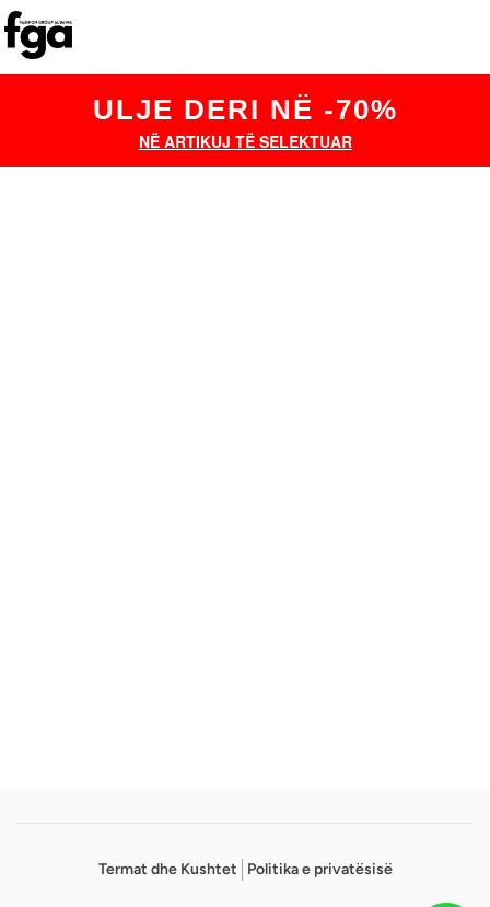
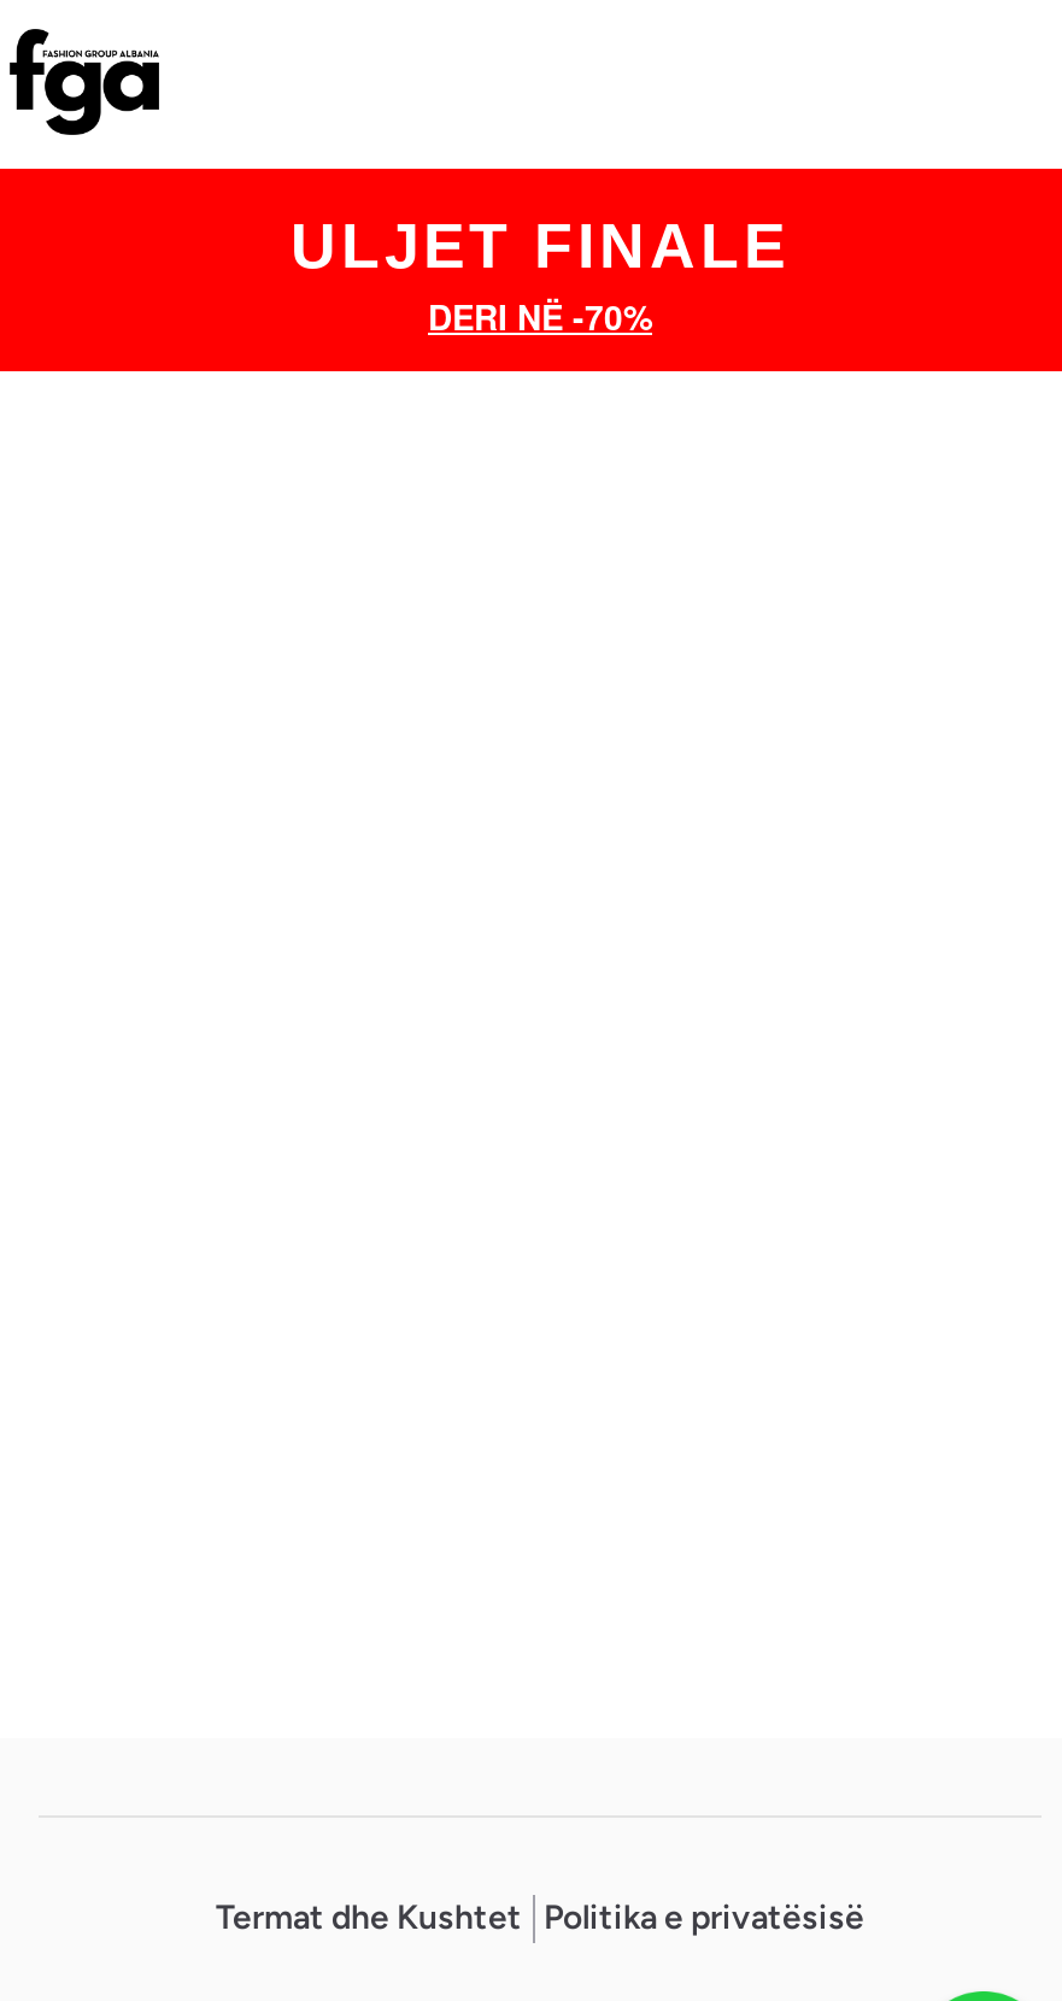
- ULJE DERI NË -70%
- NË ARTIKUJ TË SELEKTUAR
+ ULJET FINALE
+ DERI NË -70%
